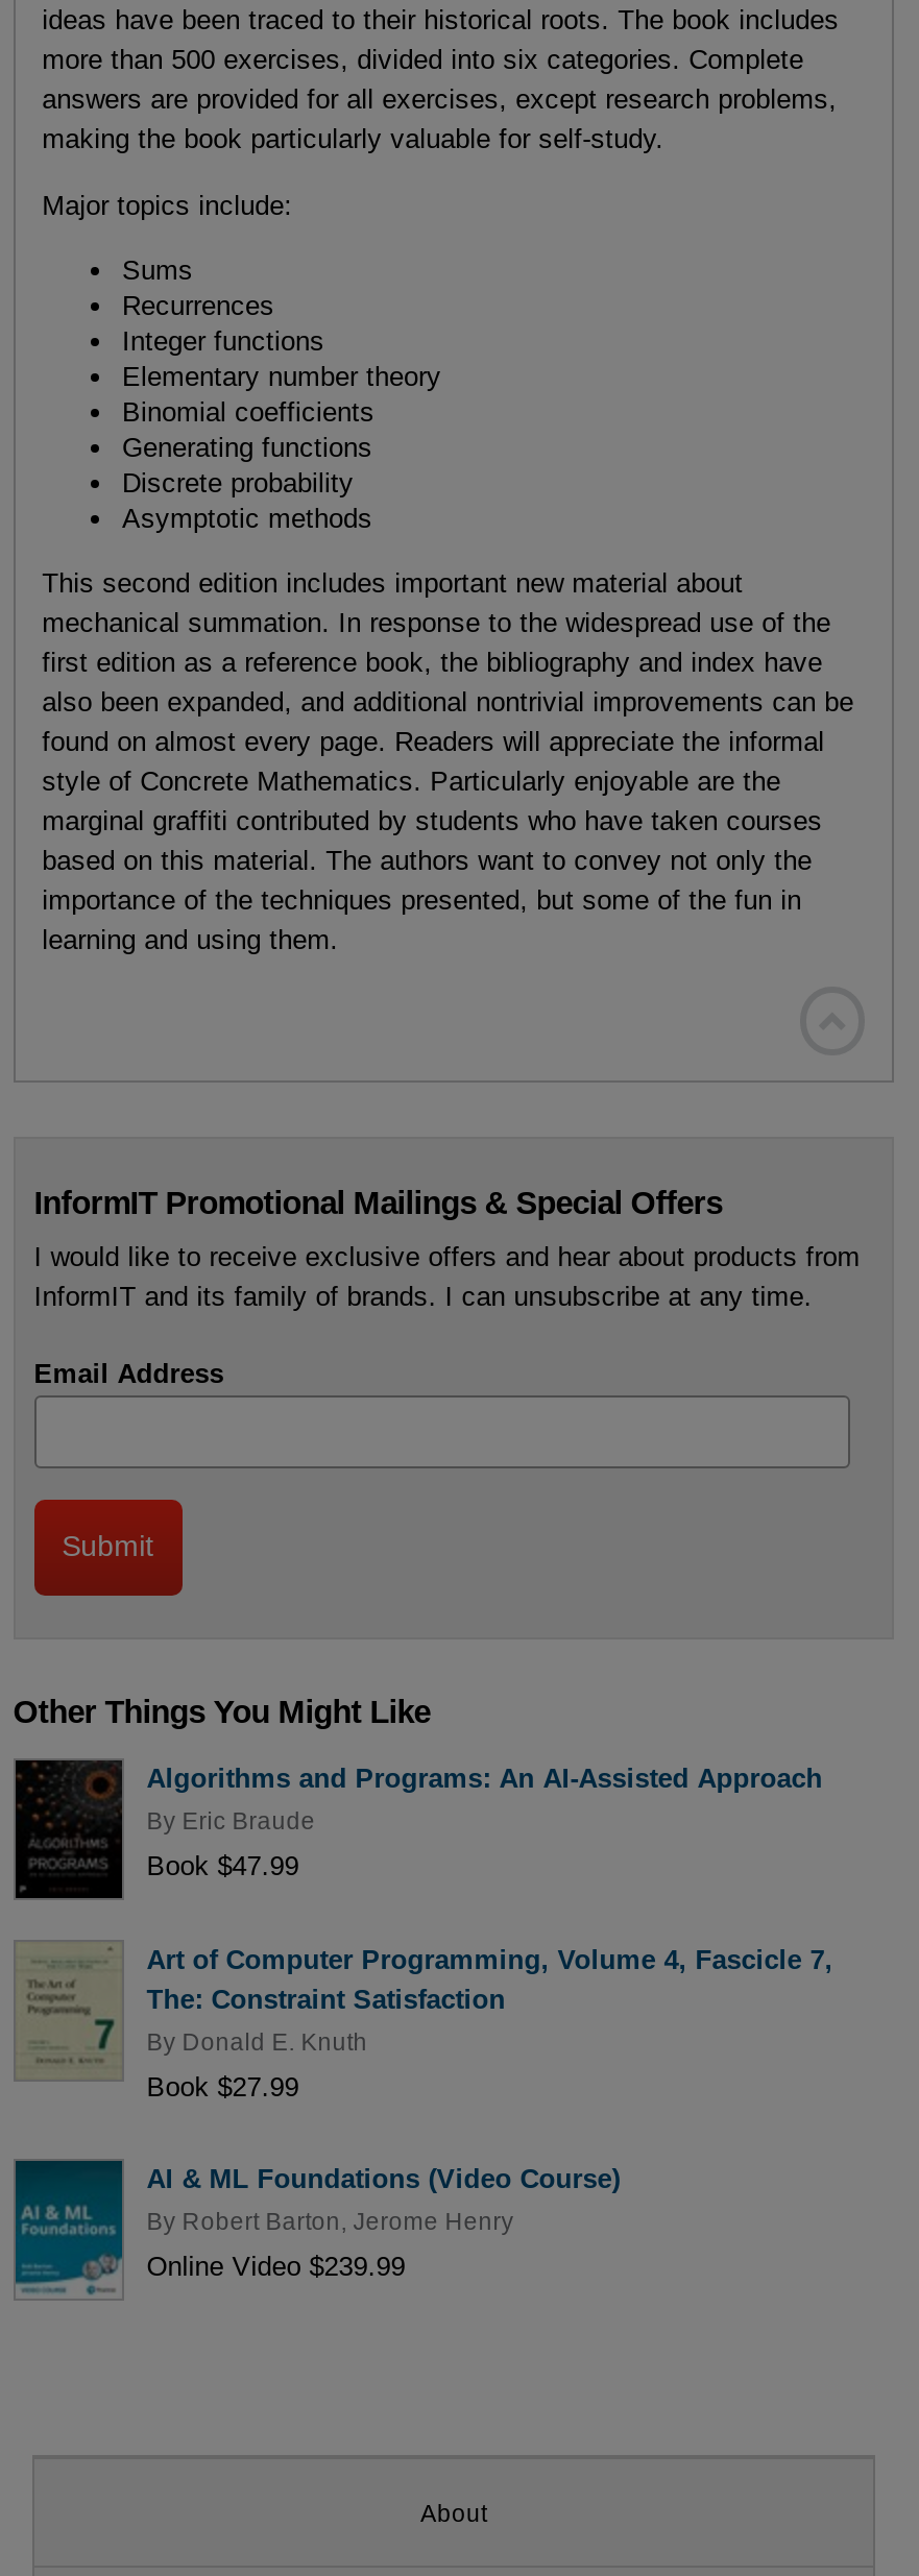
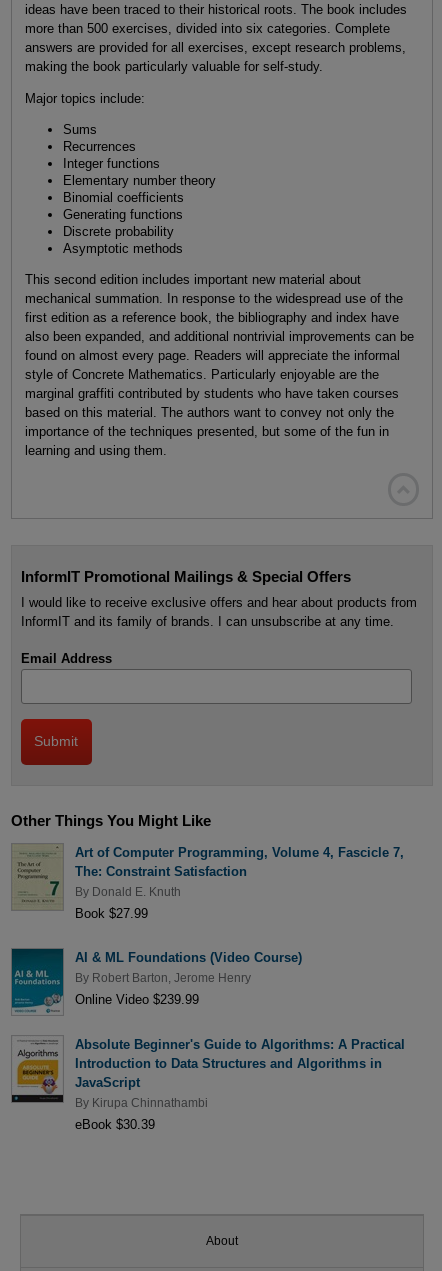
- [image]
- Algorithms and Programs: An AI-Assisted Approach
- By Eric Braude
- Book $47.99

moved up: [image] | Art of Computer Programming, Volume 4, Fascicle 7, | The: Constraint Satisfaction | By Donald E. Knuth | Book $27.99 | AI & ML Foundations (Video Course) | By Robert Barton, Jerome Henry | Online Video $239.99

+ [image]
+ Absolute Beginner's Guide to Algorithms: A Practical
+ Introduction to Data Structures and Algorithms in
+ JavaScript
+ By Kirupa Chinnathambi
+ eBook $30.39
